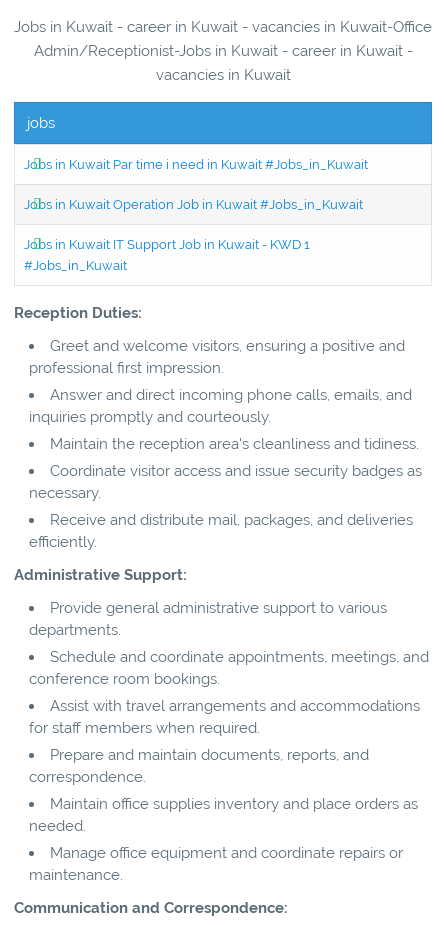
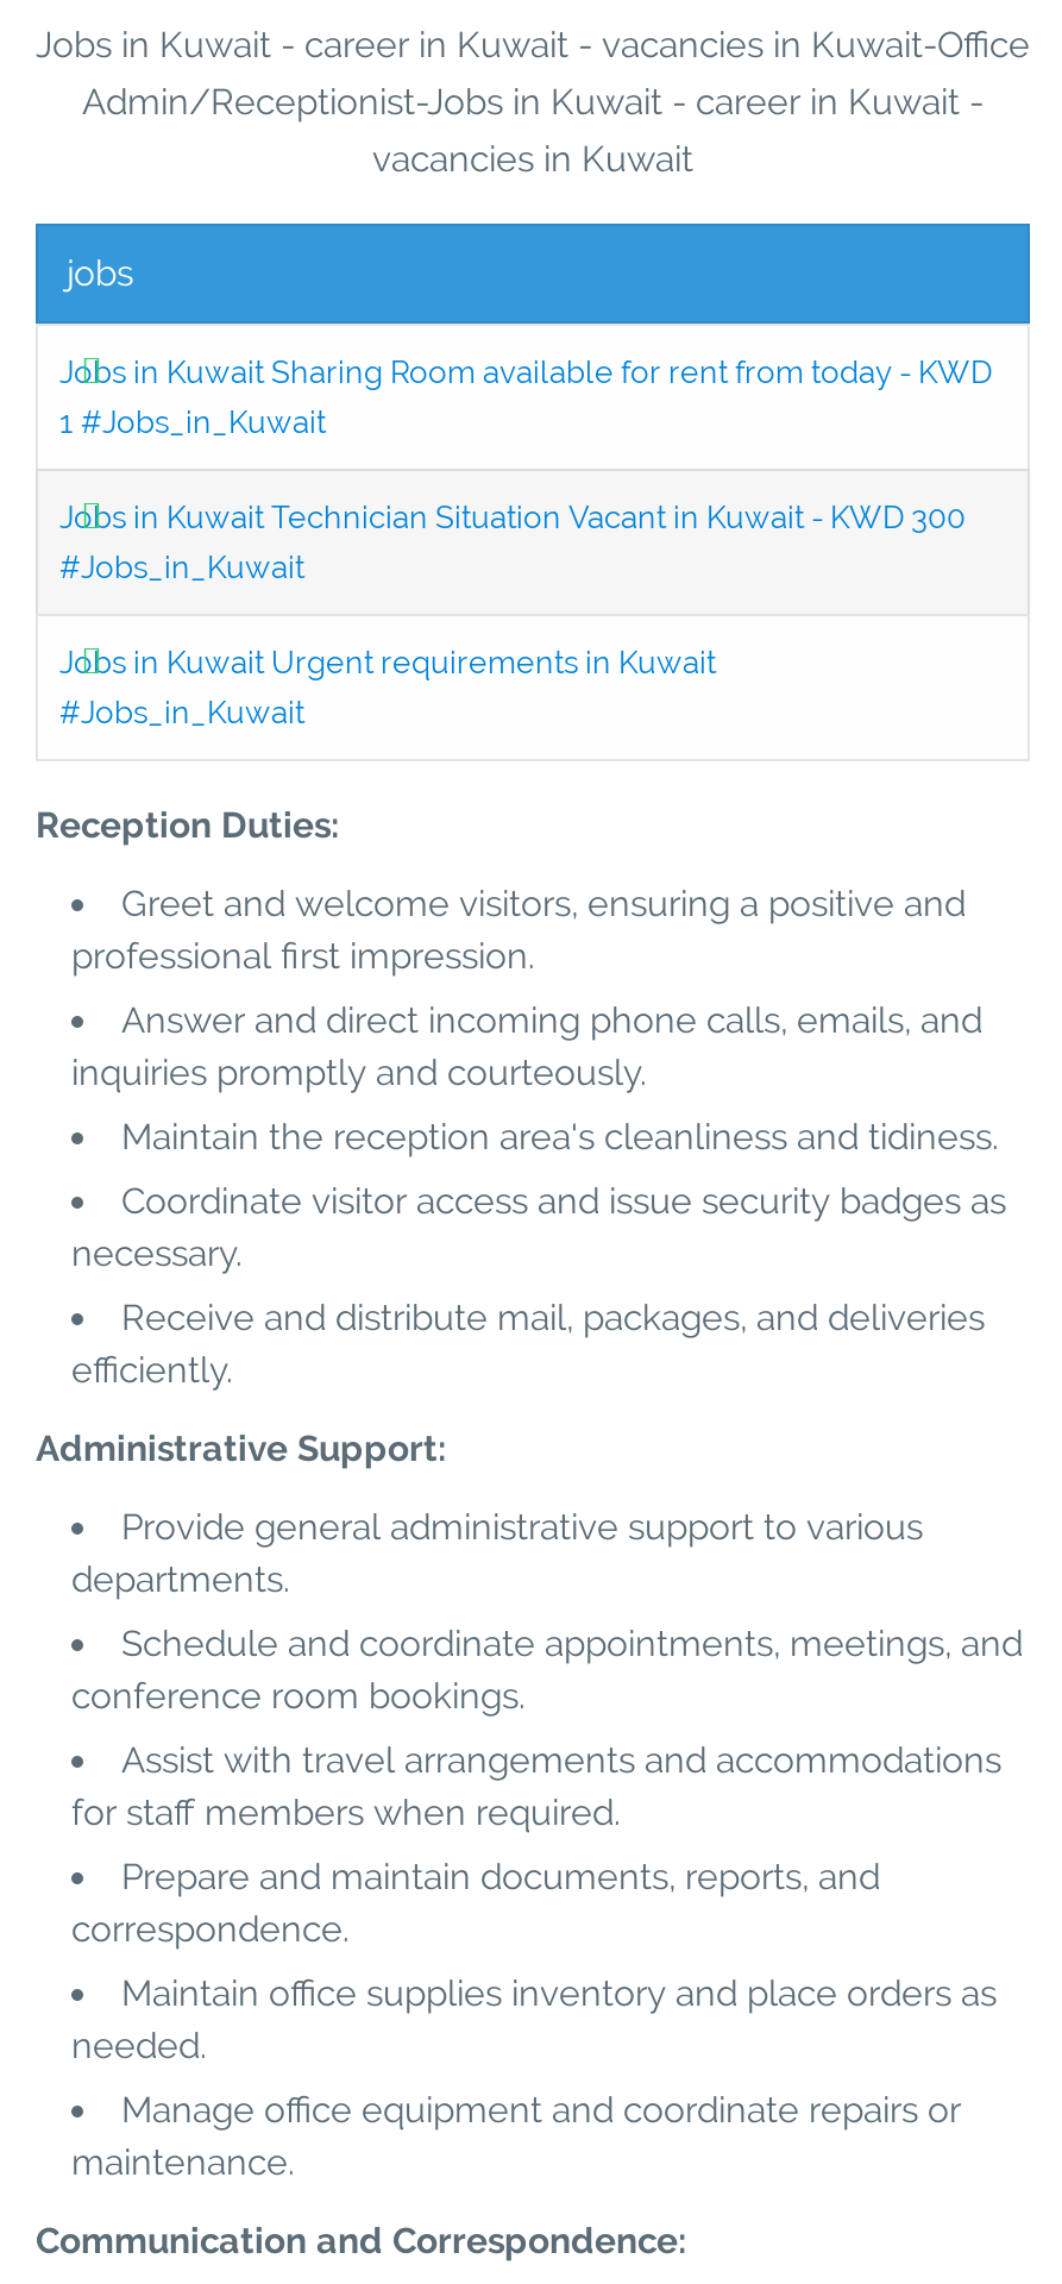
- Jobs in Kuwait Par time i need in Kuwait #Jobs_in_Kuwait
+ Jobs in Kuwait Sharing Room available for rent from today - KWD
+ 1 #Jobs_in_Kuwait

- Jobs in Kuwait Operation Job in Kuwait #Jobs_in_Kuwait
+ Jobs in Kuwait Technician Situation Vacant in Kuwait - KWD 300
+ #Jobs_in_Kuwait

- Jobs in Kuwait IT Support Job in Kuwait - KWD 1
+ Jobs in Kuwait Urgent requirements in Kuwait
